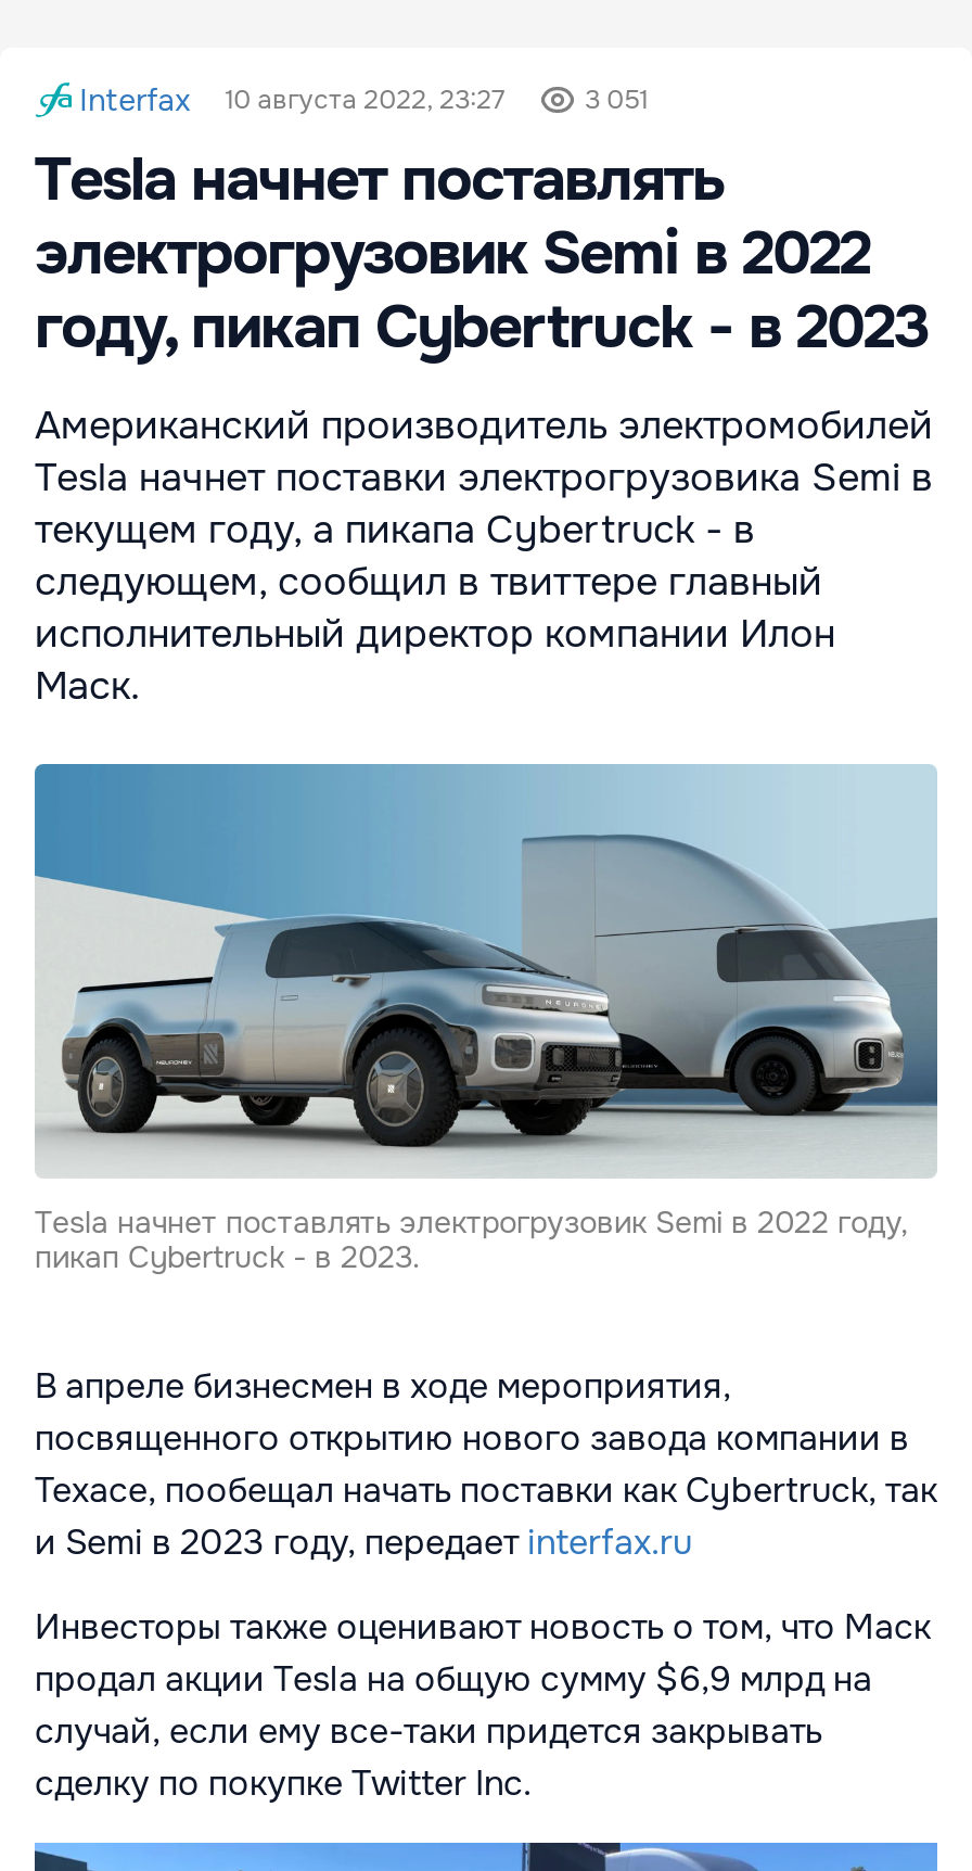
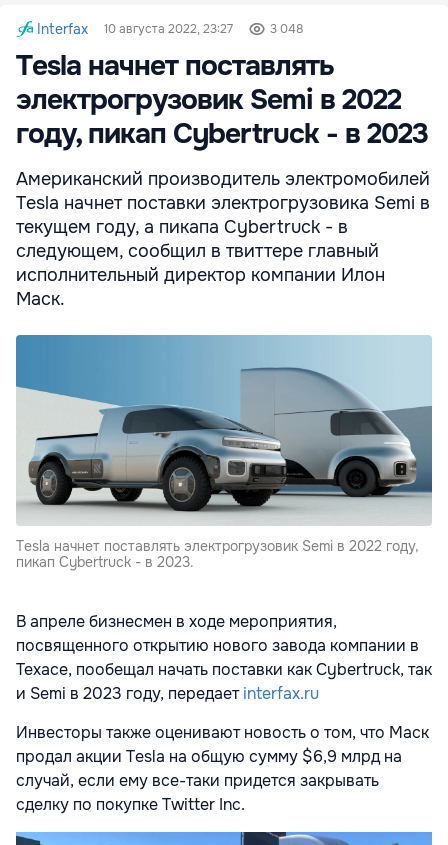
- 3 051
+ 3 048
